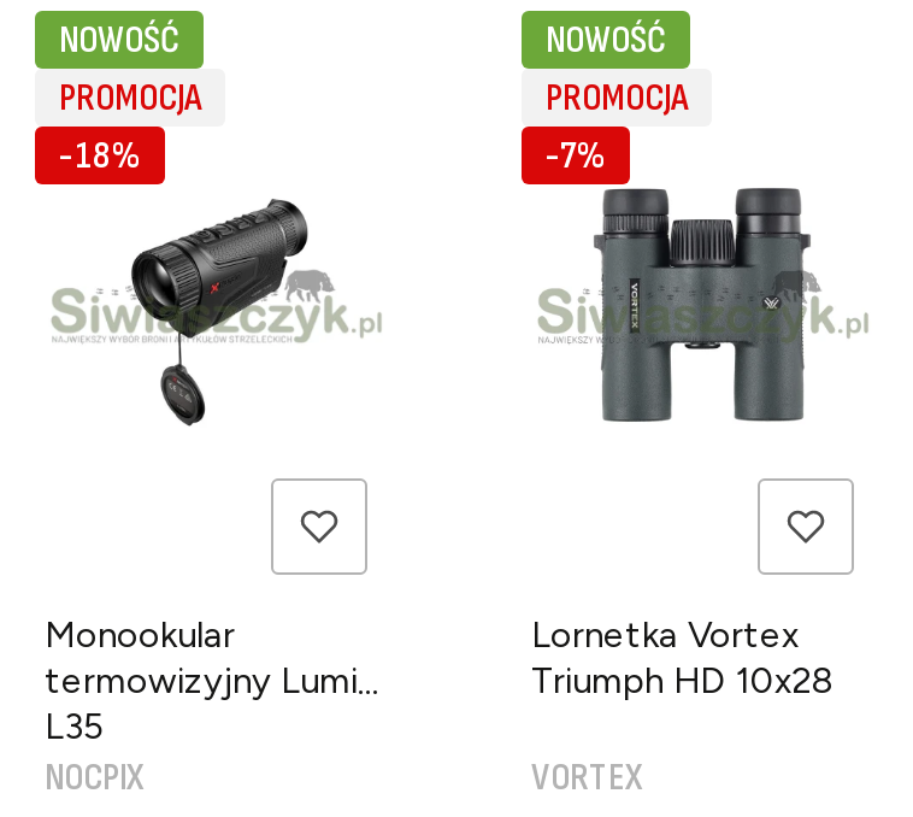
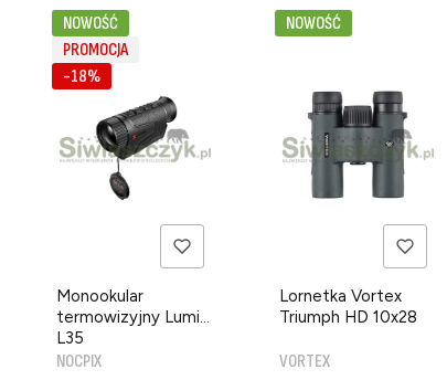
- PROMOCJA

- -7%
